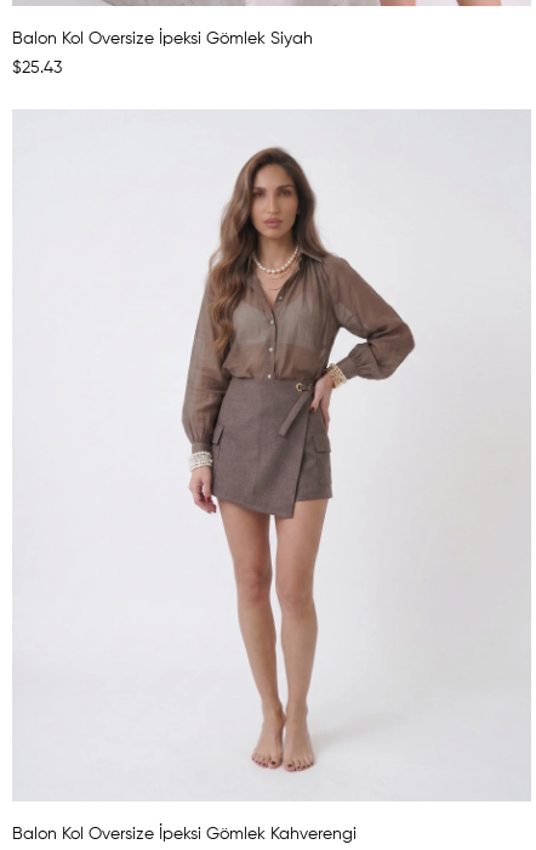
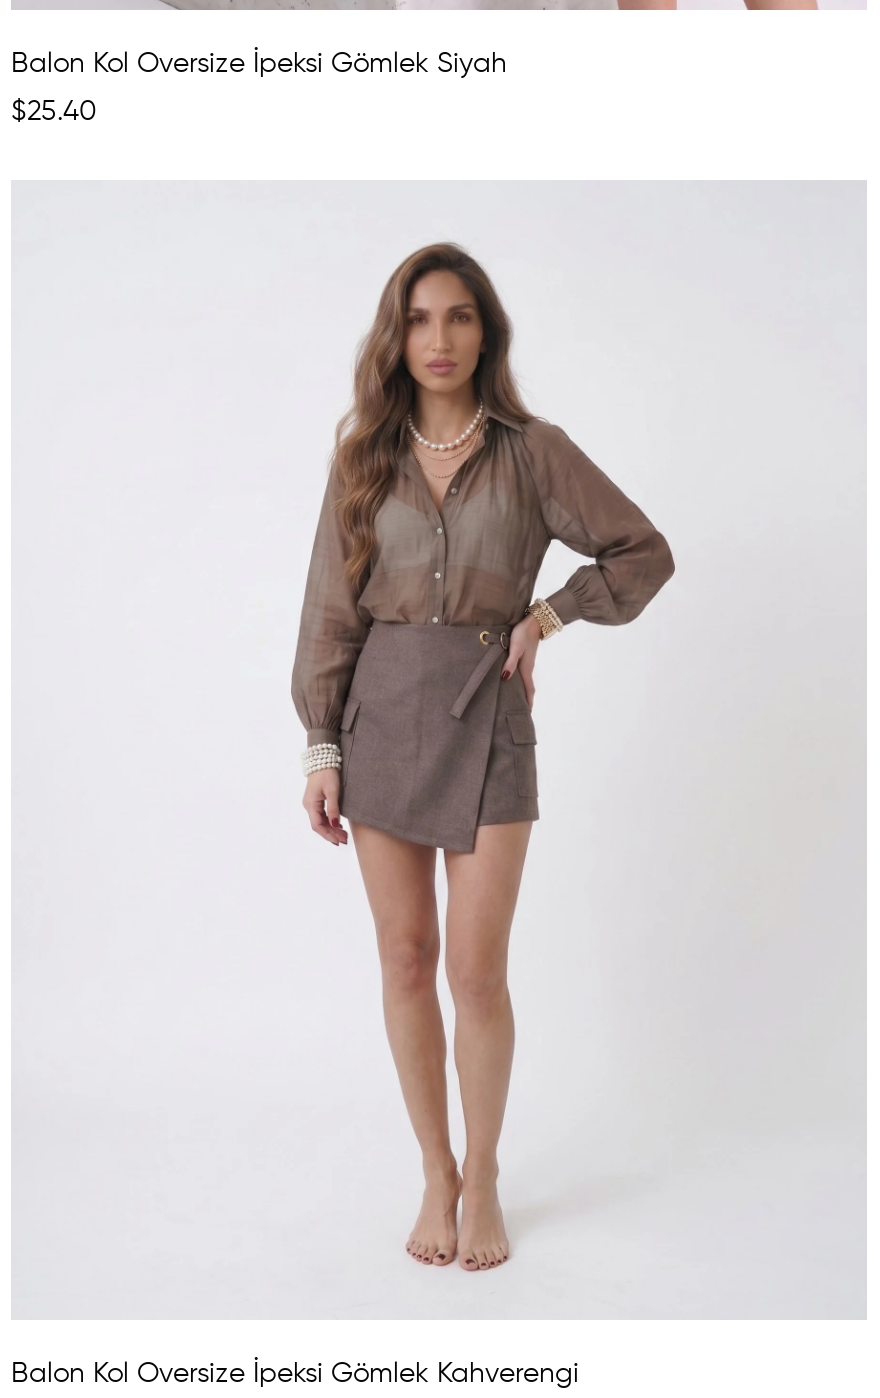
- $25.43
+ $25.40
